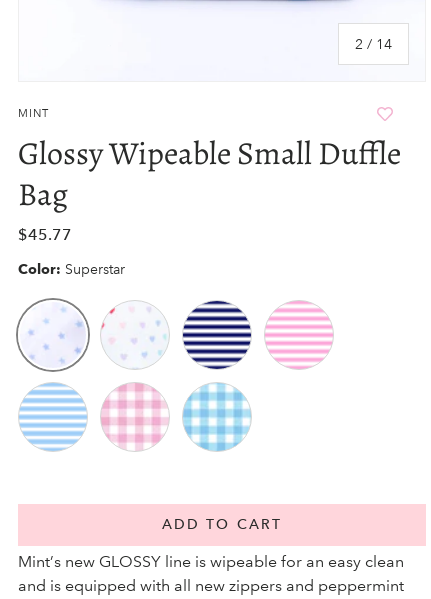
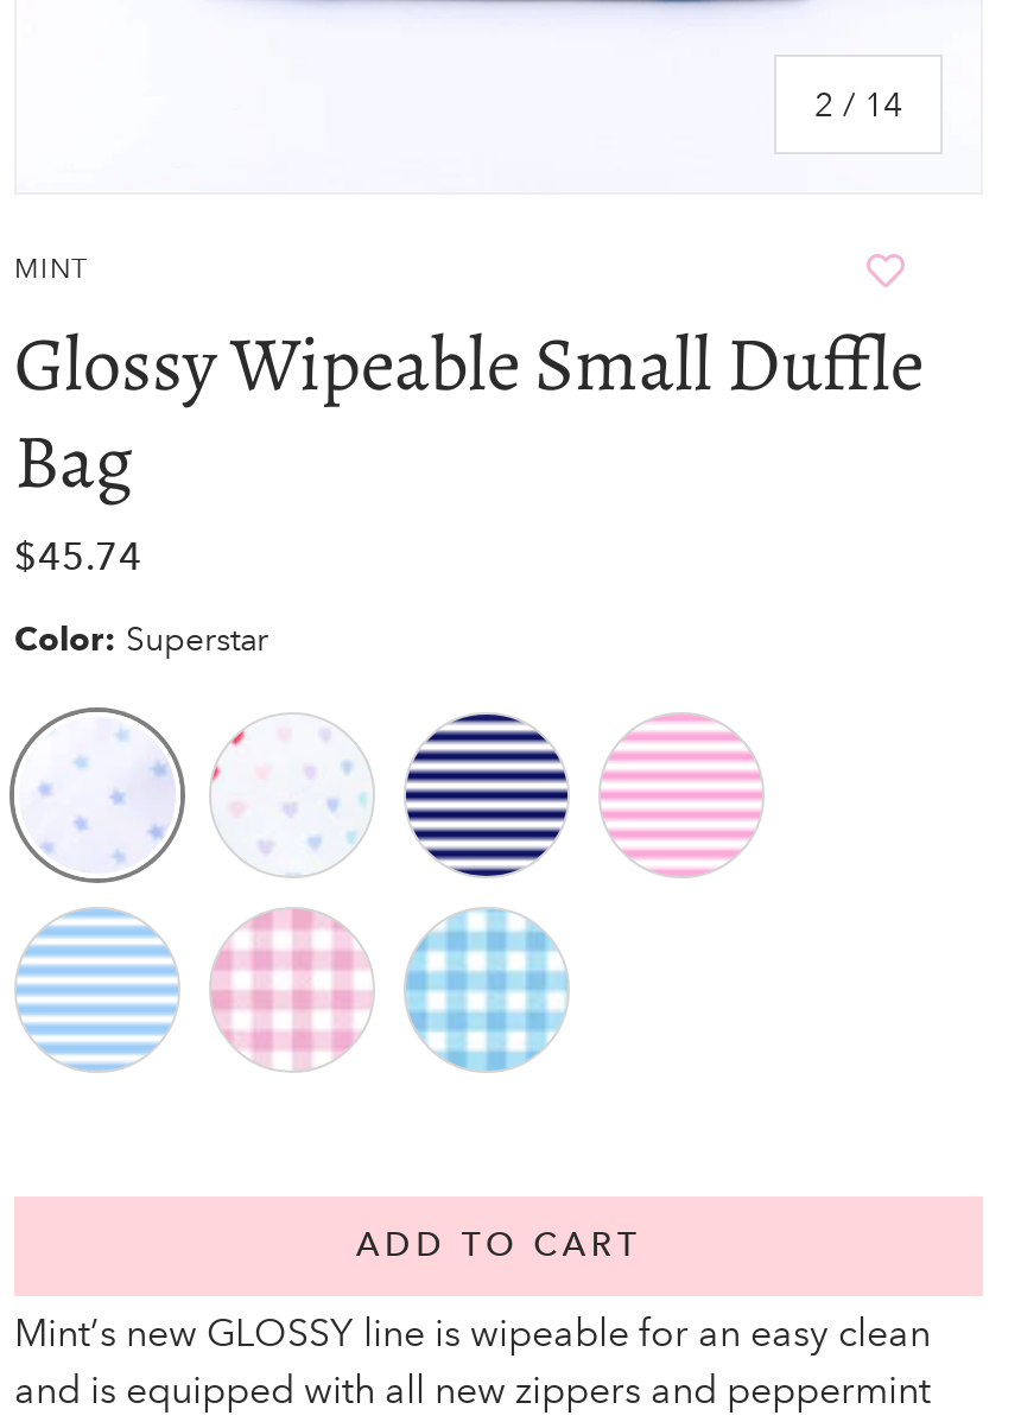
- $45.77
+ $45.74
